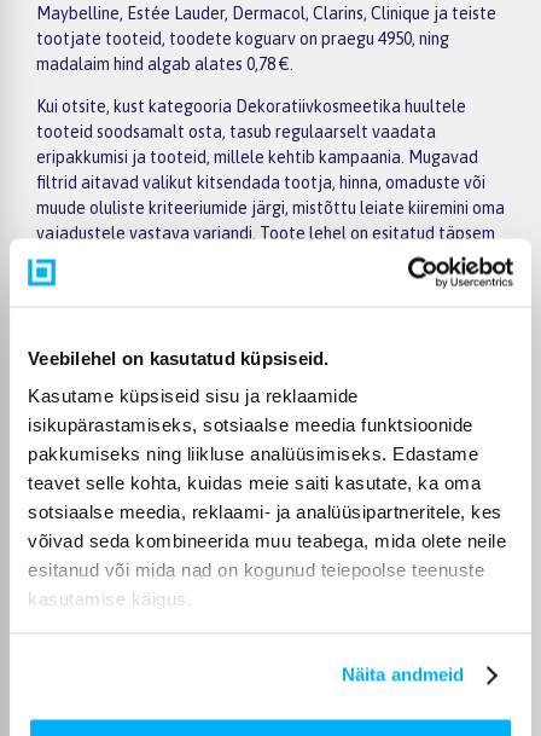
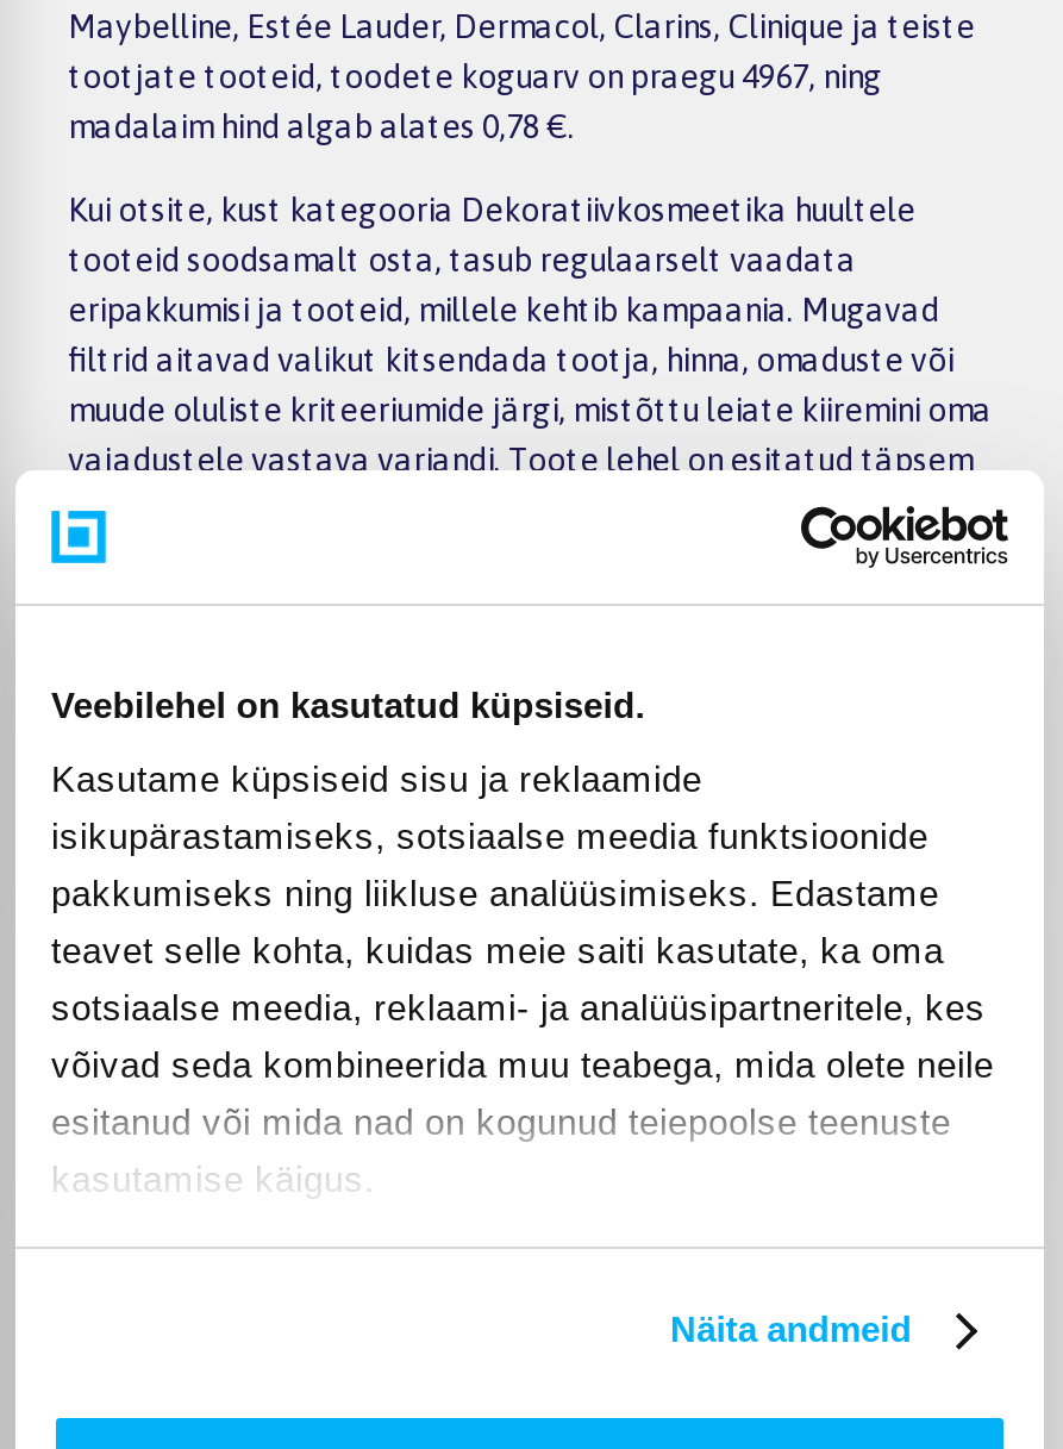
- tootjate tooteid, toodete koguarv on praegu 4950, ning
+ tootjate tooteid, toodete koguarv on praegu 4967, ning
